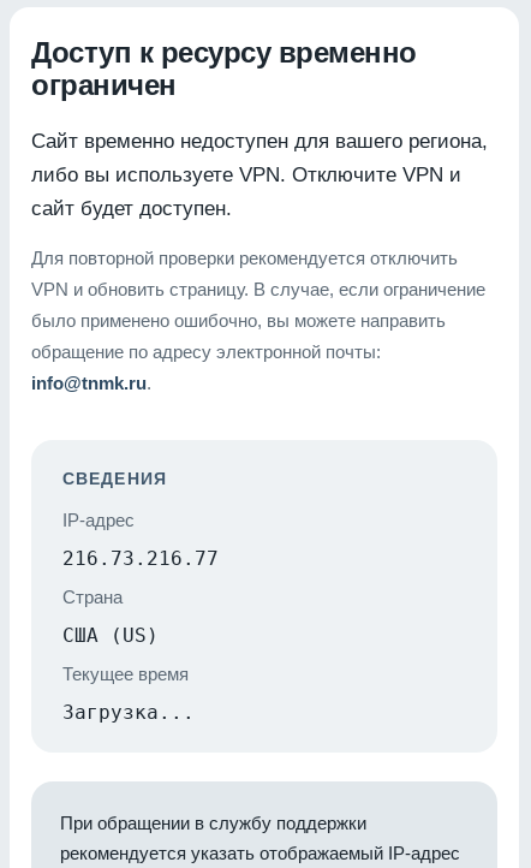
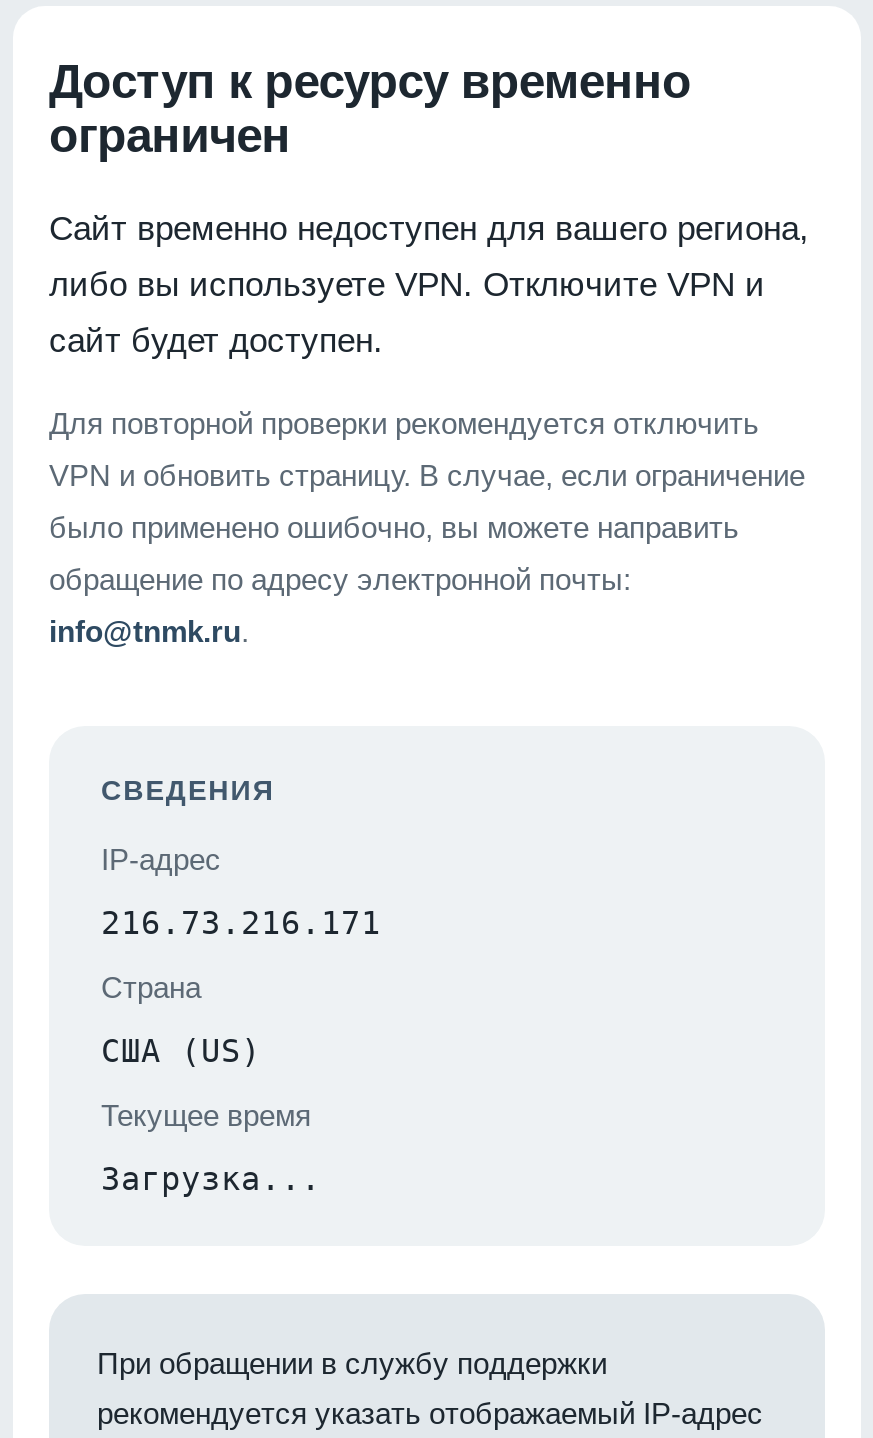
- 216.73.216.77
+ 216.73.216.171
